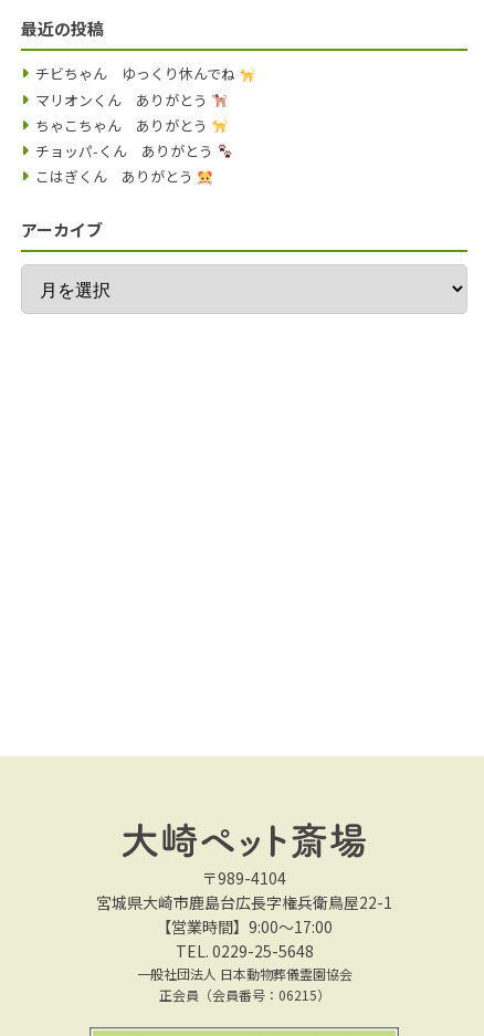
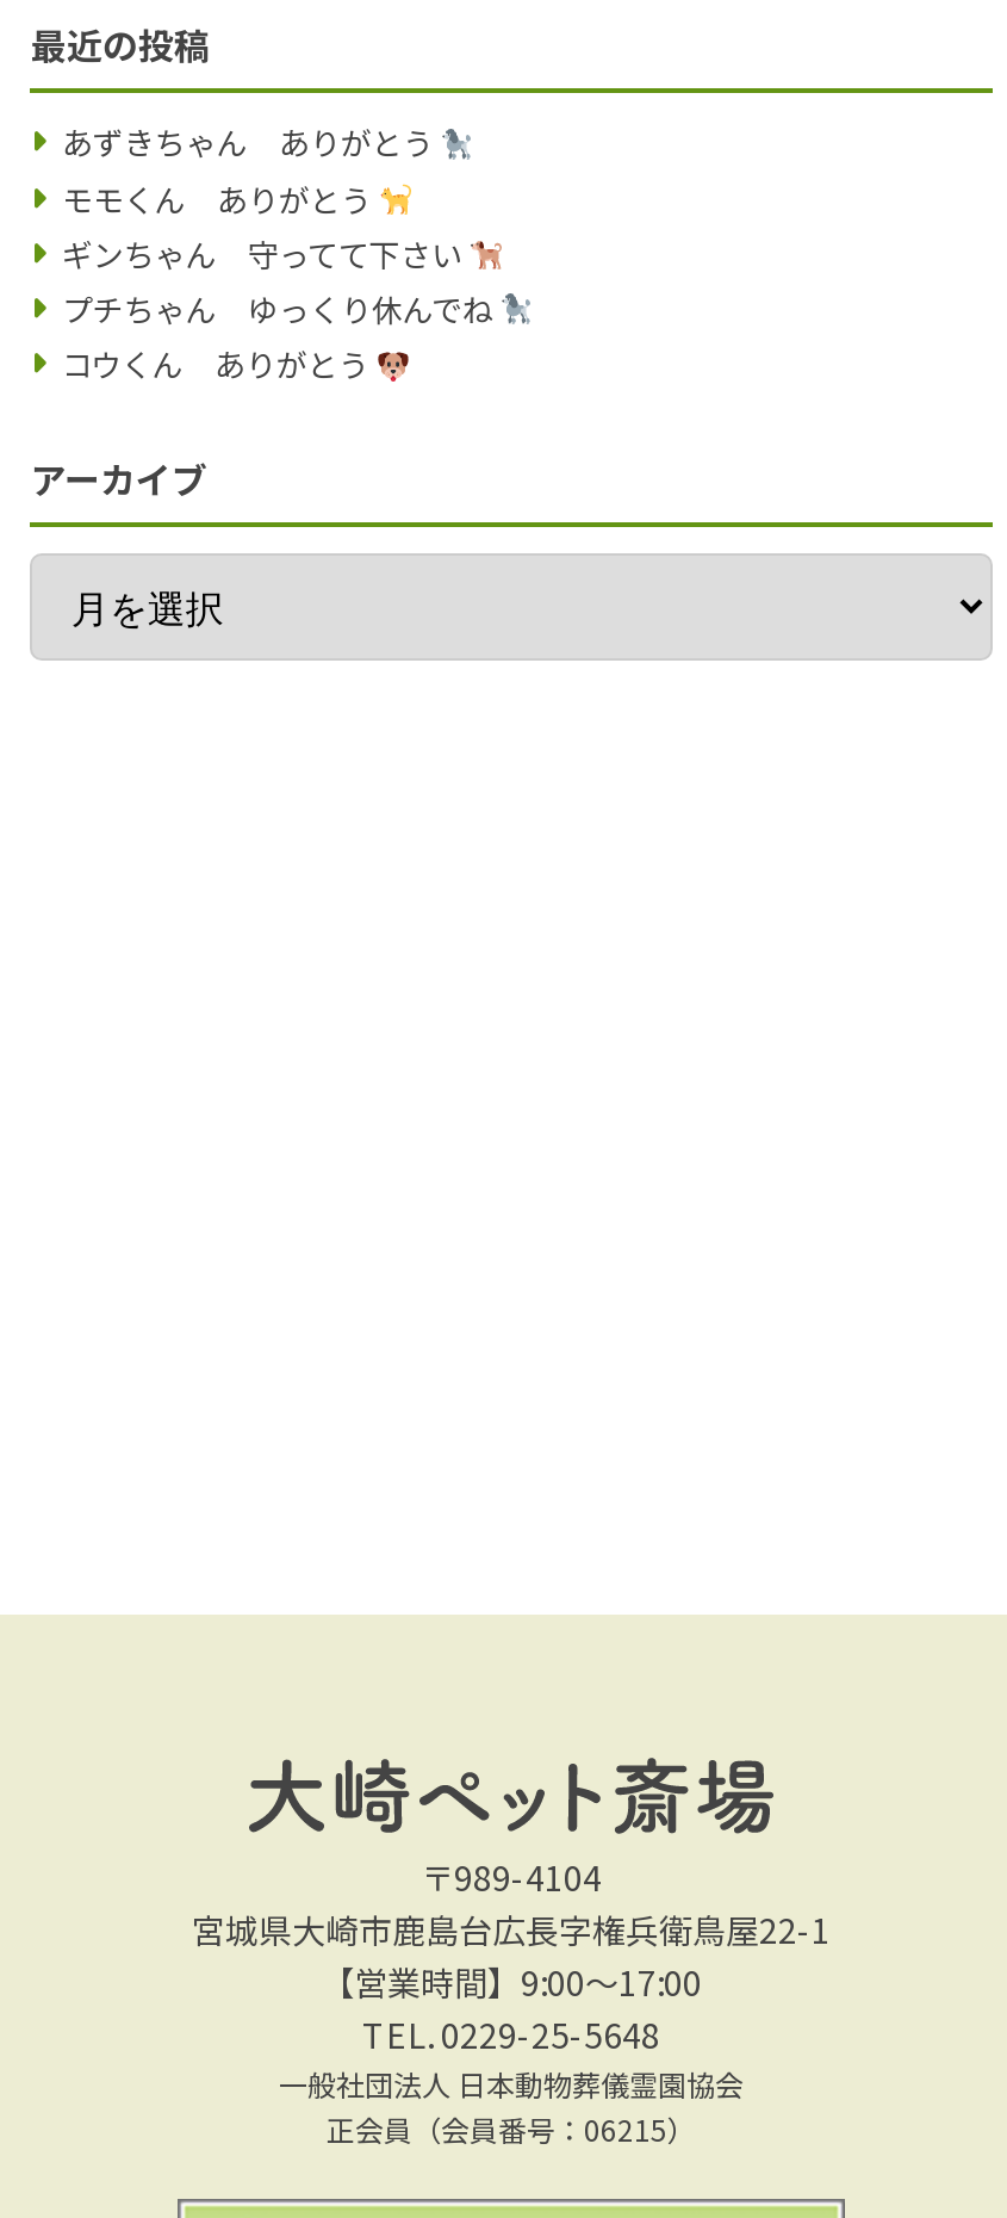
- チビちゃん ゆっくり休んでね
- マリオンくん ありがとう
- ちゃこちゃん ありがとう
- チョッパ-くん ありがとう
- こはぎくん ありがとう
+ あずきちゃん ありがとう
+ モモくん ありがとう
+ ギンちゃん 守ってて下さい
+ プチちゃん ゆっくり休んでね
+ コウくん ありがとう
